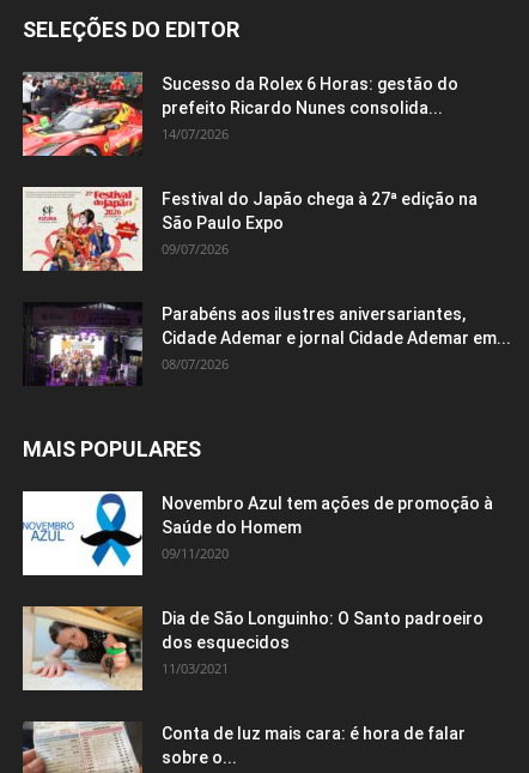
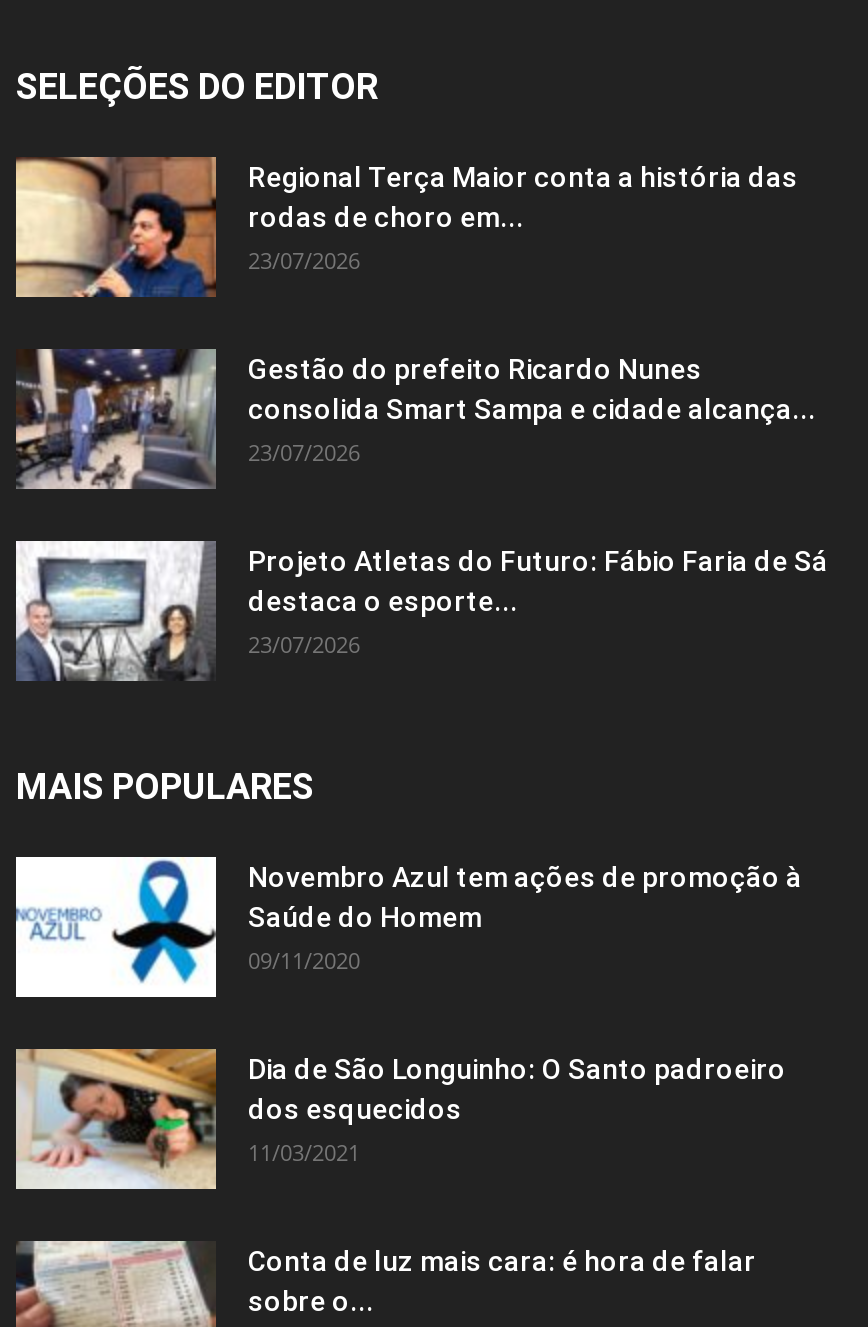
- [image]
- Sucesso da Rolex 6 Horas: gestão do
- prefeito Ricardo Nunes consolida...
- 14/07/2026
+ [image]
+ Regional Terça Maior conta a história das
+ rodas de choro em...
+ 23/07/2026

- [image]
- Festival do Japão chega à 27ª edição na
- São Paulo Expo
- 09/07/2026
+ [image]
+ Gestão do prefeito Ricardo Nunes
+ consolida Smart Sampa e cidade alcança...
+ 23/07/2026

- [image]
- Parabéns aos ilustres aniversariantes,
- Cidade Ademar e jornal Cidade Ademar em...
- 08/07/2026
+ [image]
+ Projeto Atletas do Futuro: Fábio Faria de Sá
+ destaca o esporte...
+ 23/07/2026
